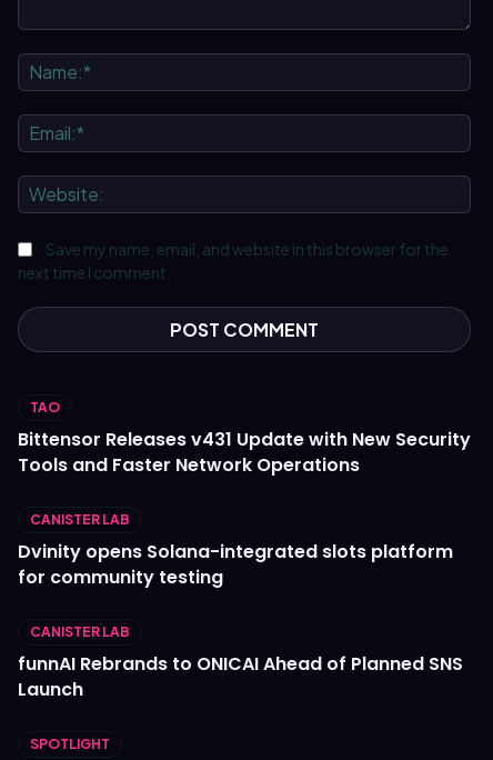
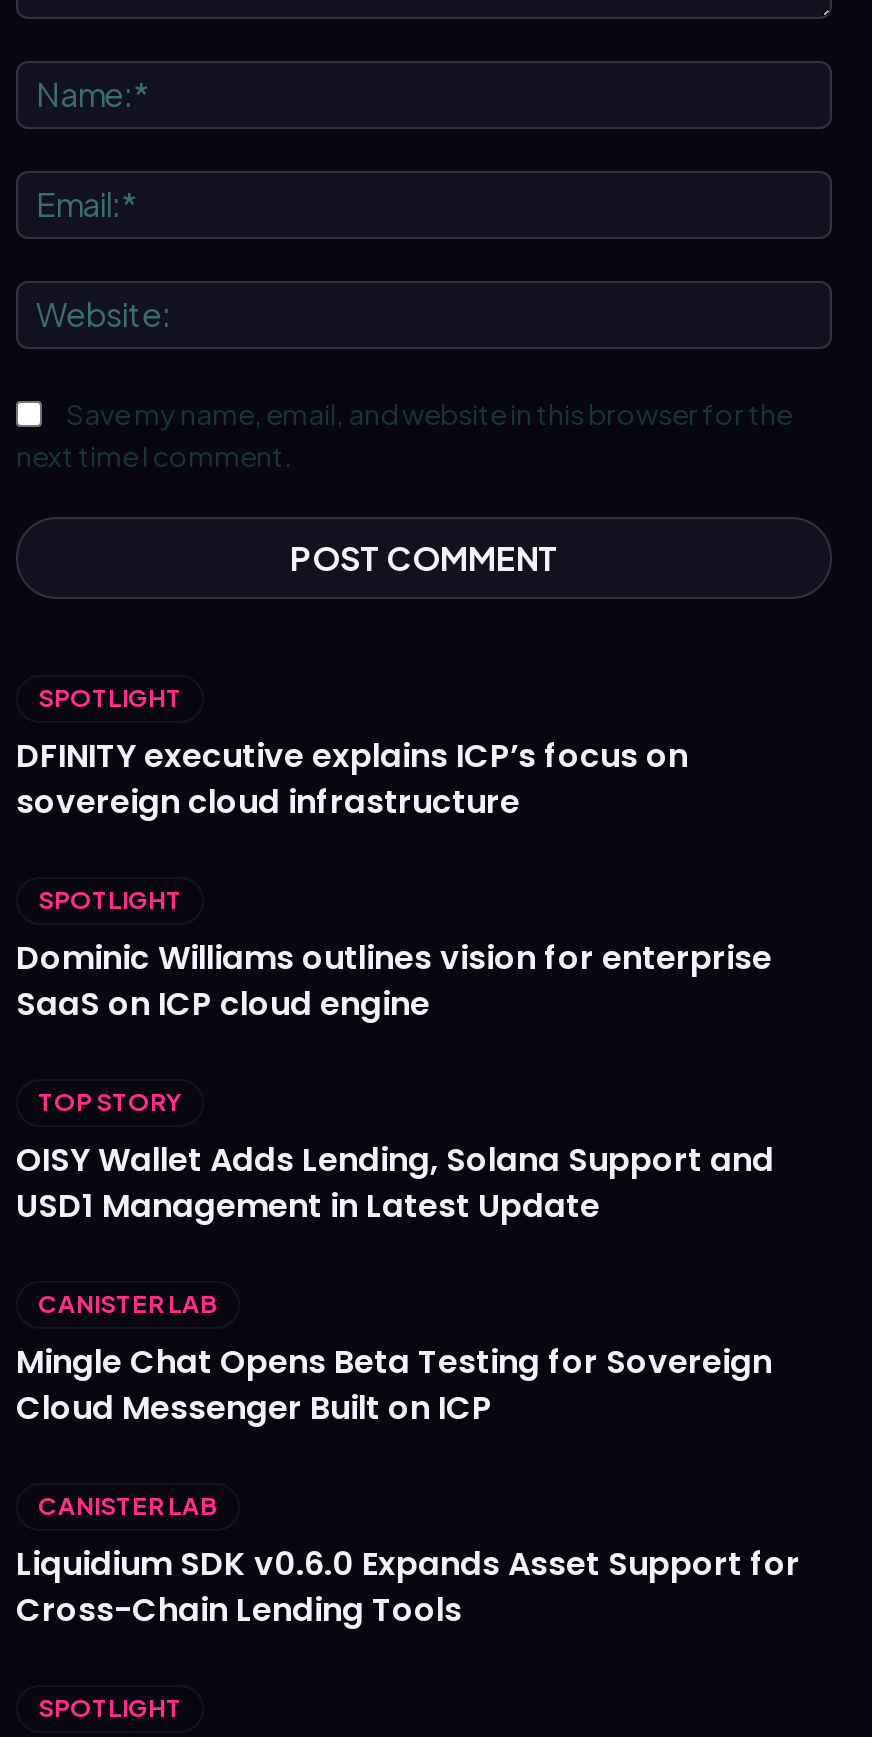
- TAO
- Bittensor Releases v431 Update with New Security
- Tools and Faster Network Operations
+ SPOTLIGHT
+ DFINITY executive explains ICP’s focus on
+ sovereign cloud infrastructure
+ SPOTLIGHT
+ Dominic Williams outlines vision for enterprise
+ SaaS on ICP cloud engine
+ TOP STORY
+ OISY Wallet Adds Lending, Solana Support and
+ USD1 Management in Latest Update

- Dvinity opens Solana-integrated slots platform
- for community testing
+ Mingle Chat Opens Beta Testing for Sovereign
+ Cloud Messenger Built on ICP

- funnAI Rebrands to ONICAI Ahead of Planned SNS
- Launch
+ Liquidium SDK v0.6.0 Expands Asset Support for
+ Cross-Chain Lending Tools
